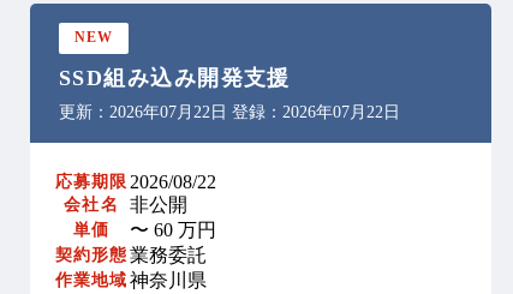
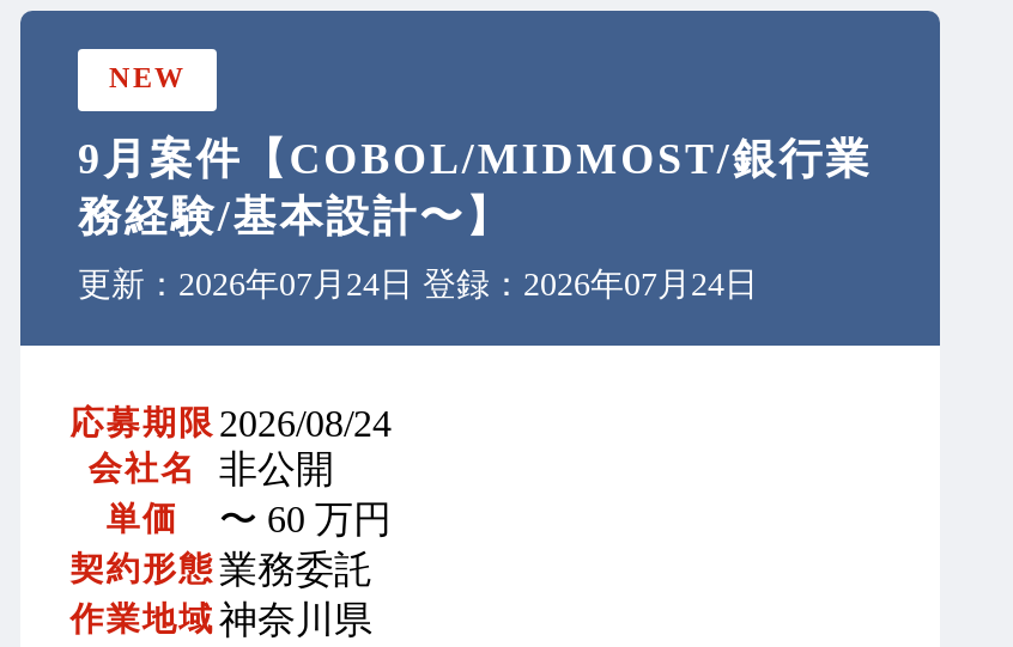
- SSD組み込み開発支援
+ 9月案件【COBOL/MIDMOST/銀行業
+ 務経験/基本設計〜】

- 更新：2026年07月22日 登録：2026年07月22日
+ 更新：2026年07月24日 登録：2026年07月24日

- 応募期限 2026/08/22
+ 応募期限 2026/08/24
